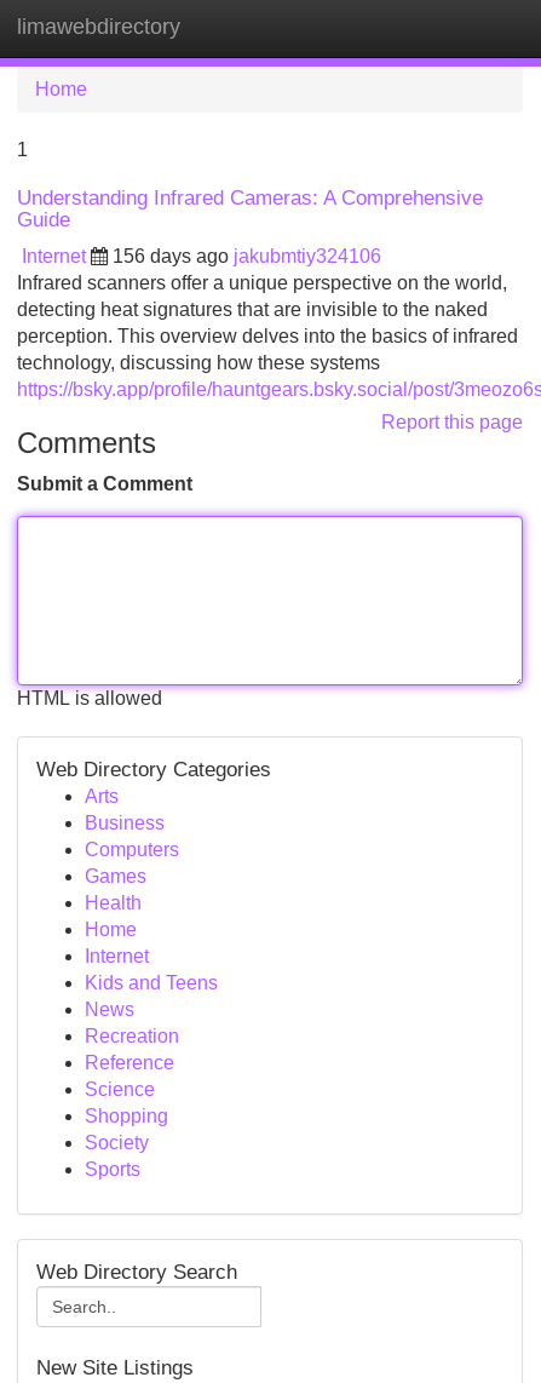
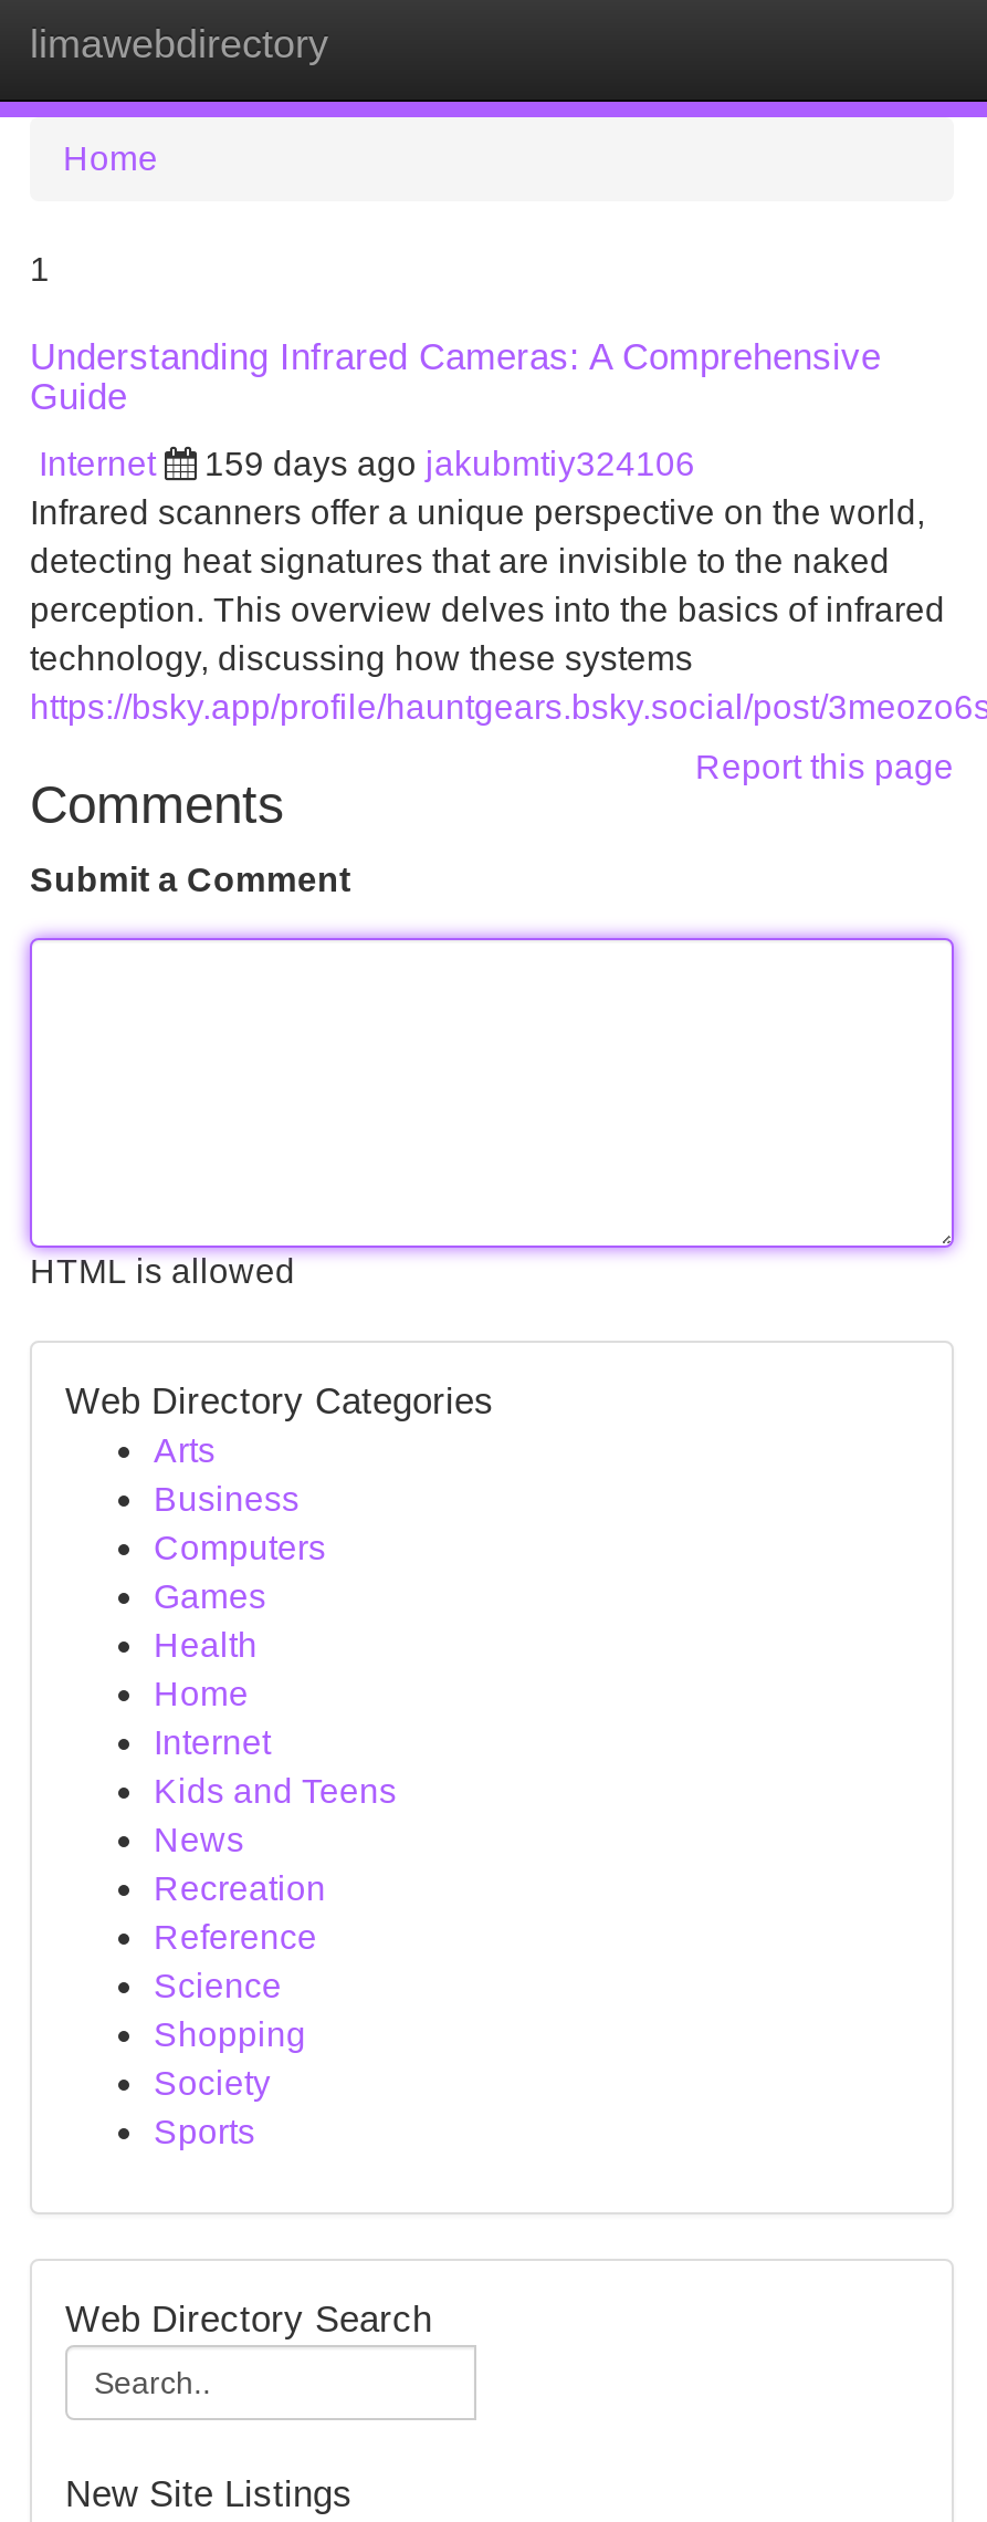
- 156 days ago jakubmtiy324106
+ 159 days ago jakubmtiy324106
